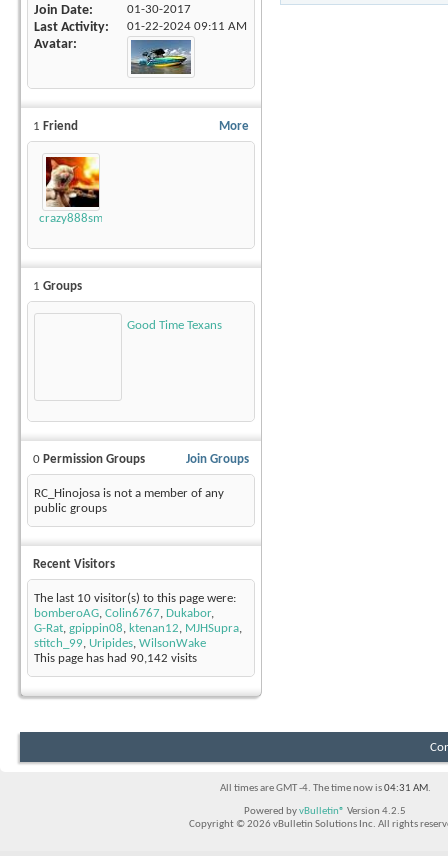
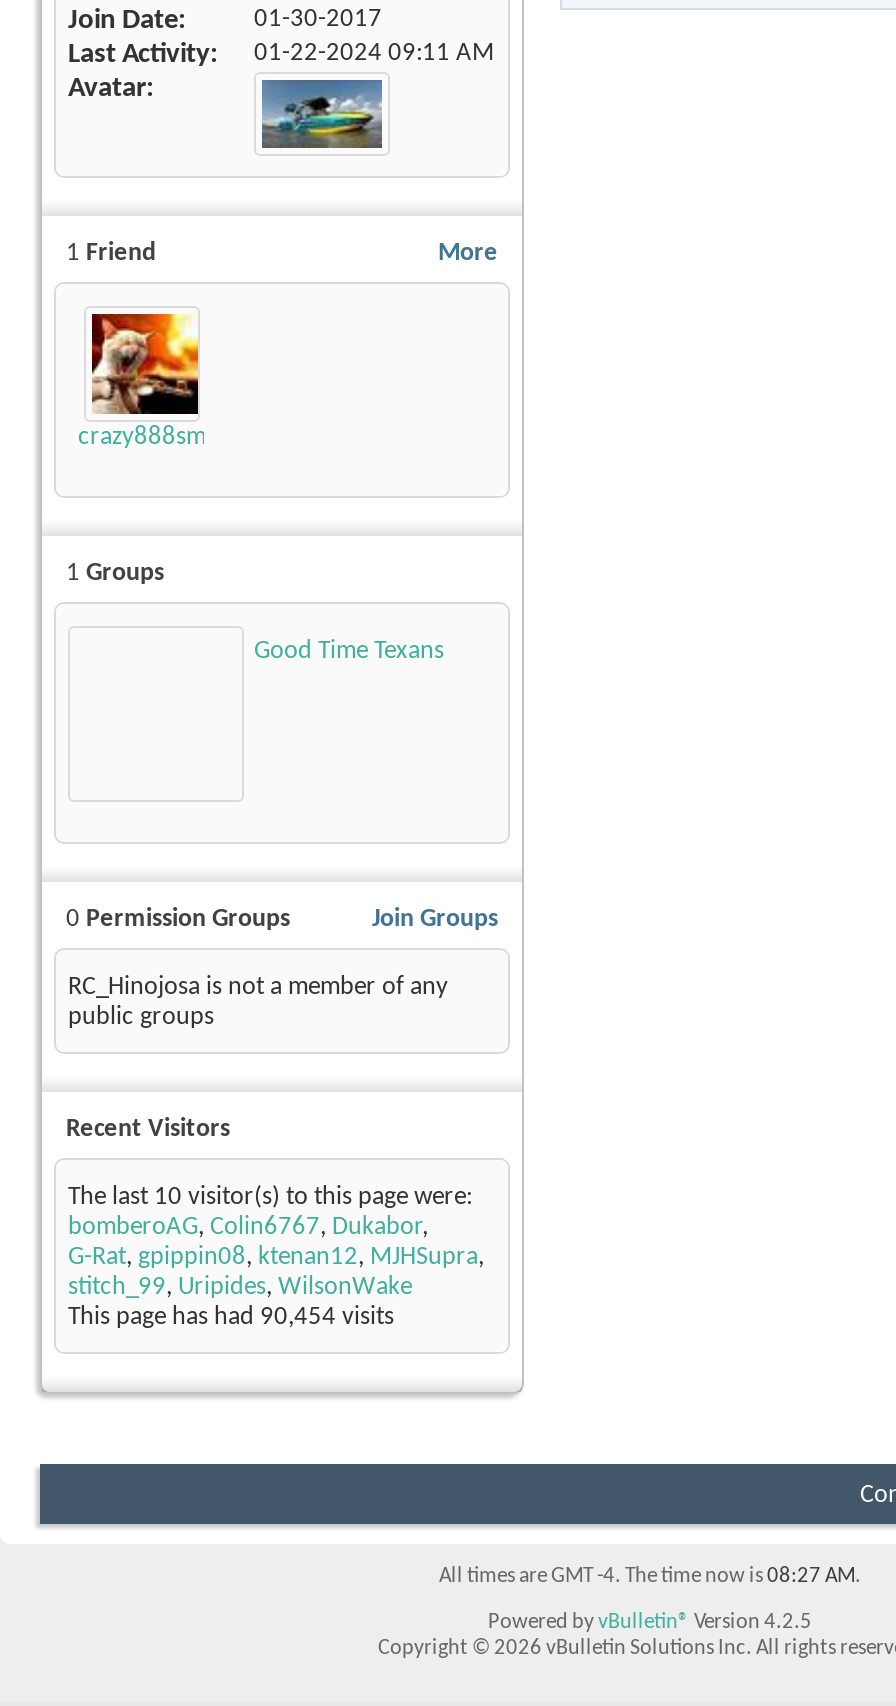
- This page has had 90,142 visits
+ This page has had 90,454 visits

- All times are GMT -4. The time now is 04:31 AM.
+ All times are GMT -4. The time now is 08:27 AM.
